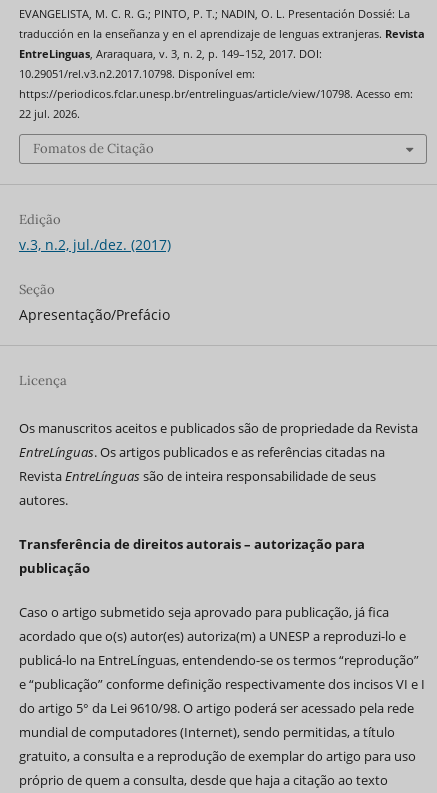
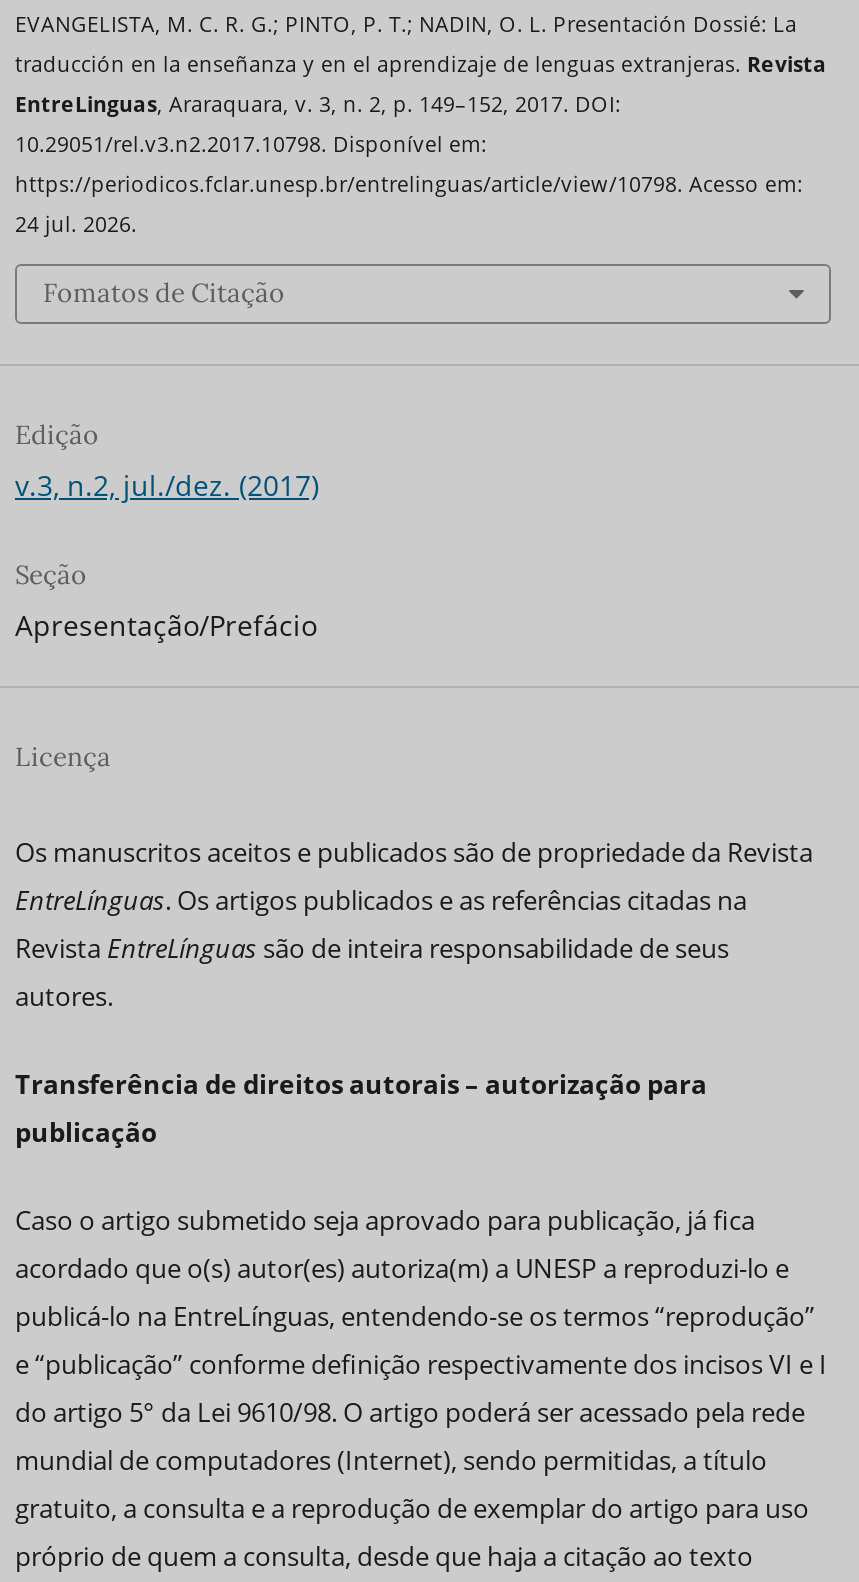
- 22 jul. 2026.
+ 24 jul. 2026.
